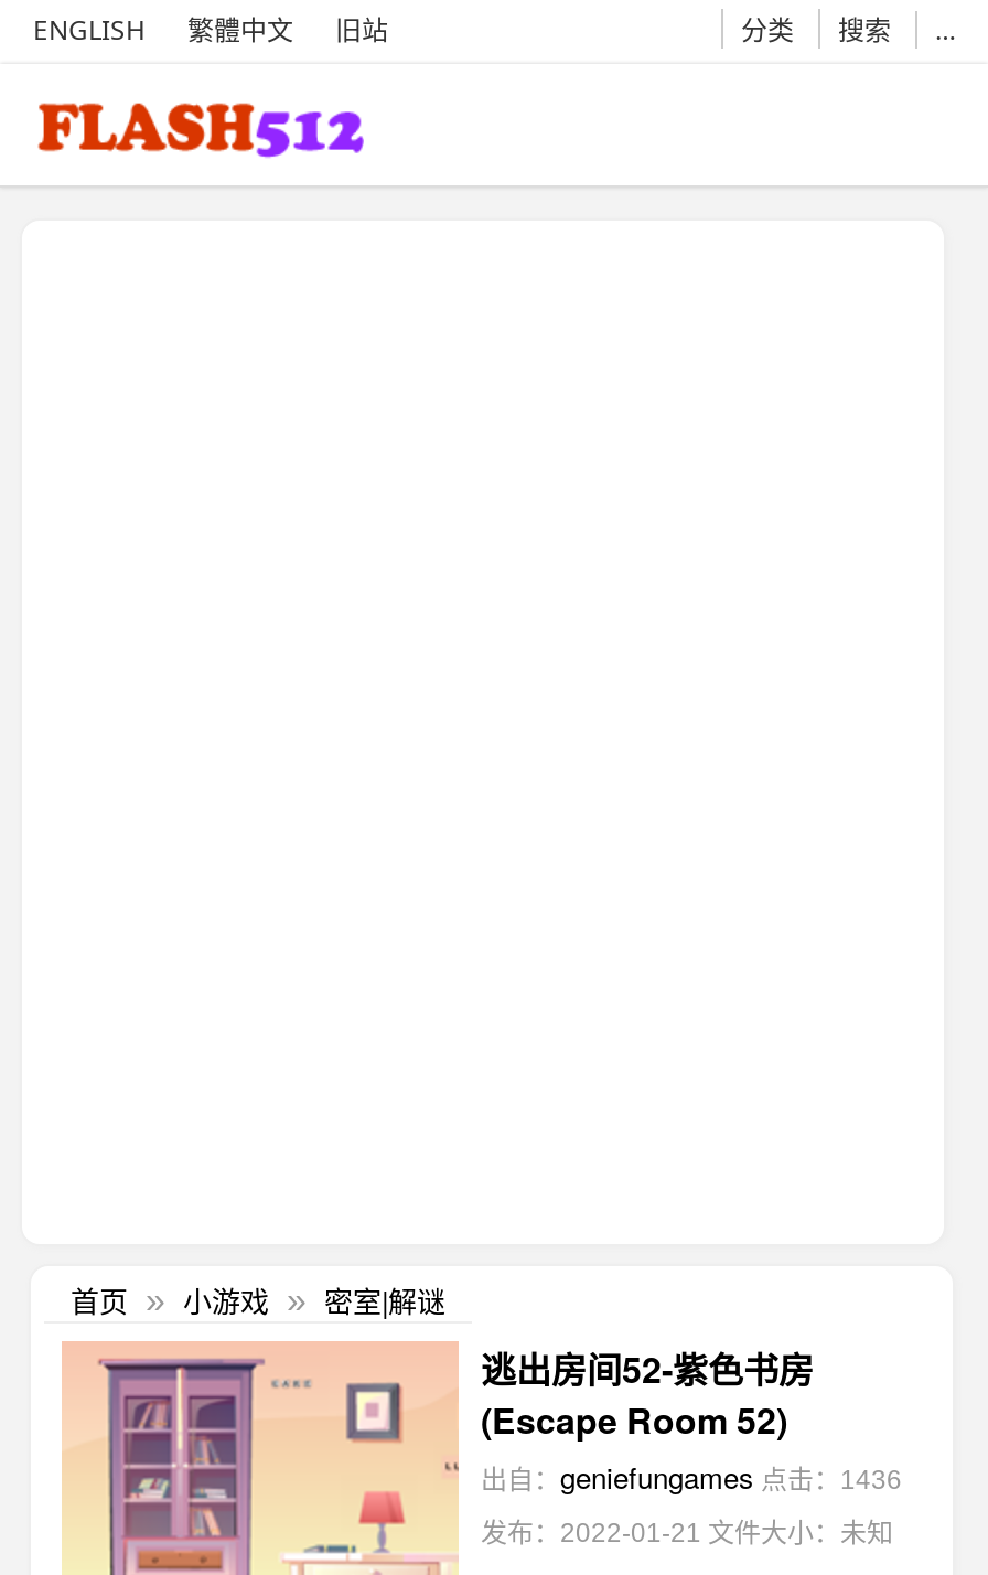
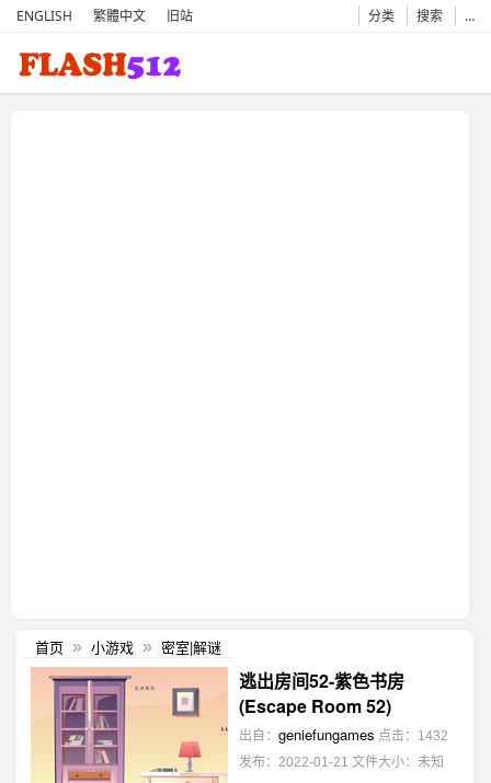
- 出自：geniefungames 点击：1436
+ 出自：geniefungames 点击：1432
